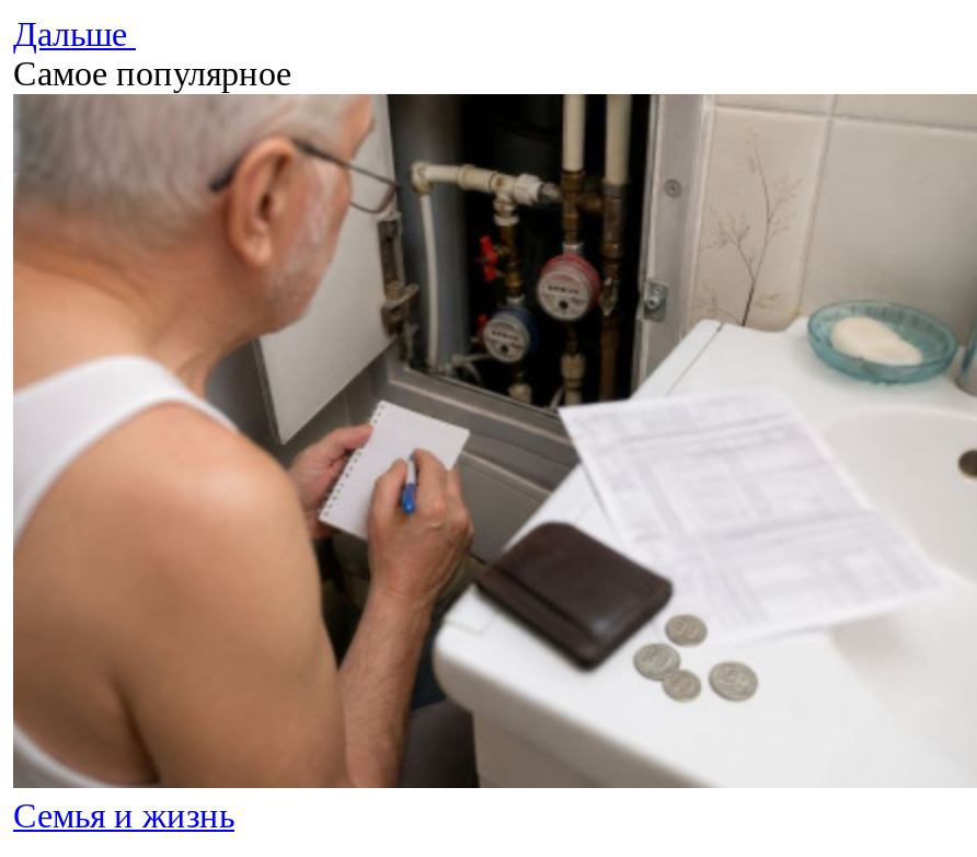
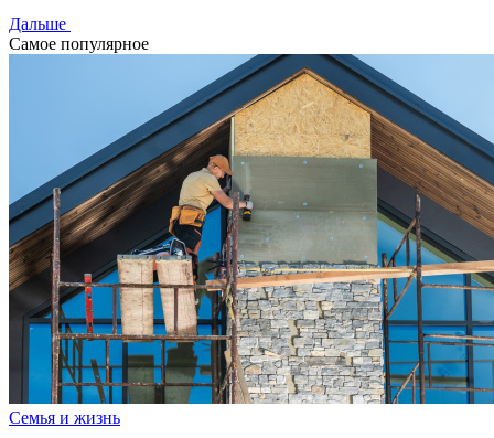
- [image]
+ [image]
